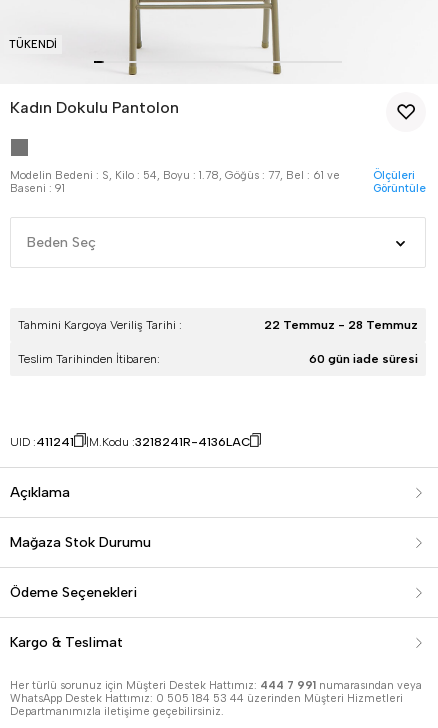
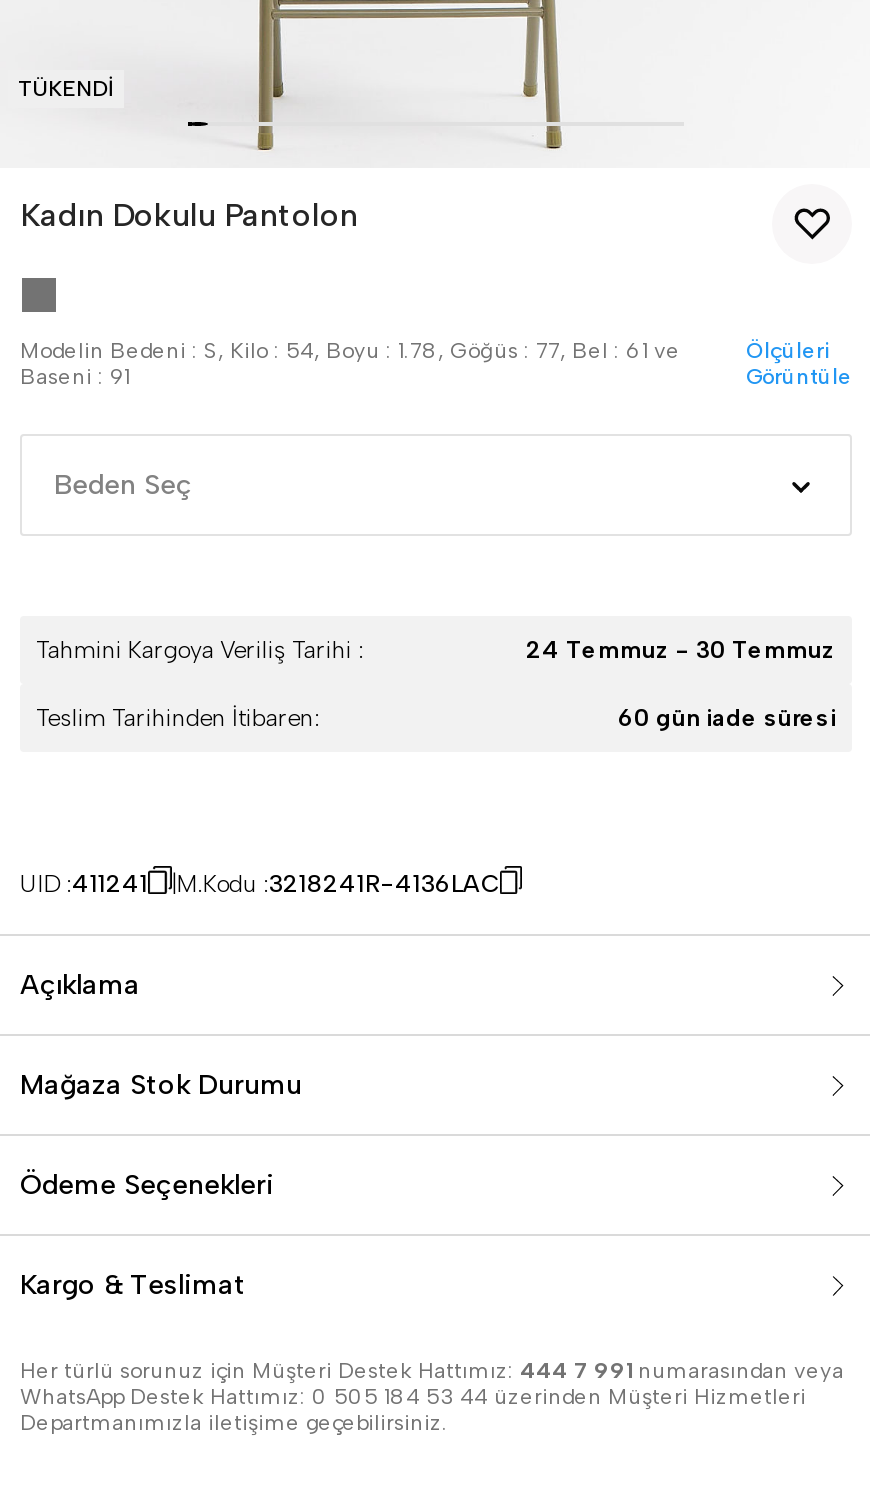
- 22 Temmuz - 28 Temmuz
+ 24 Temmuz - 30 Temmuz
